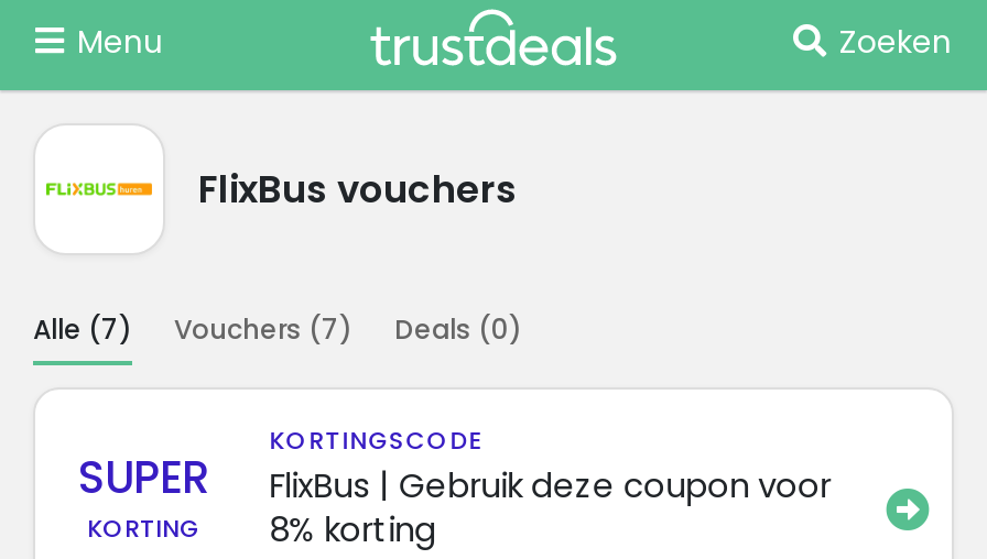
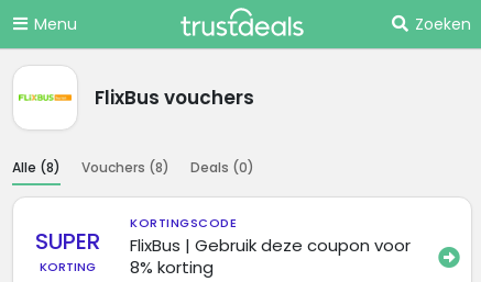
- Alle (7)
+ Alle (8)

- Vouchers (7)
+ Vouchers (8)
